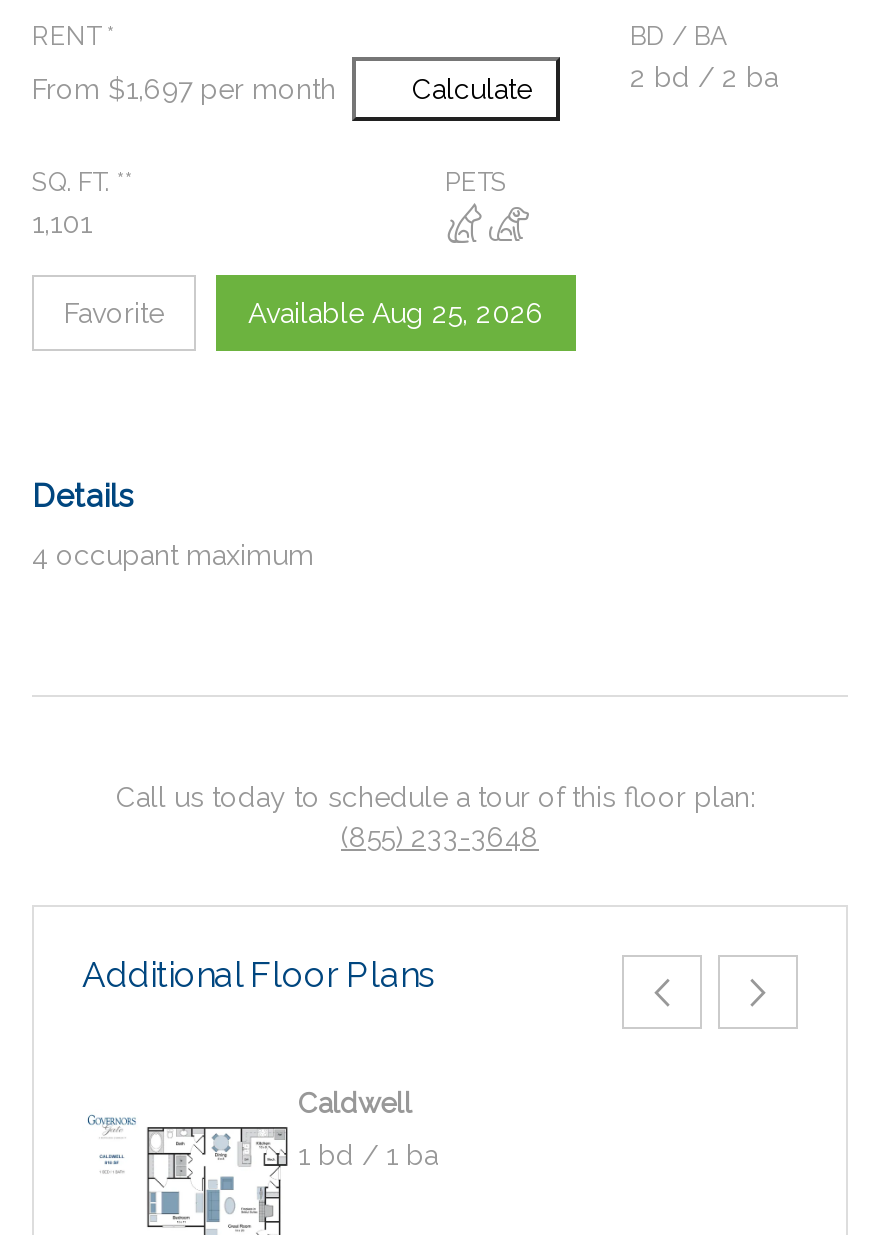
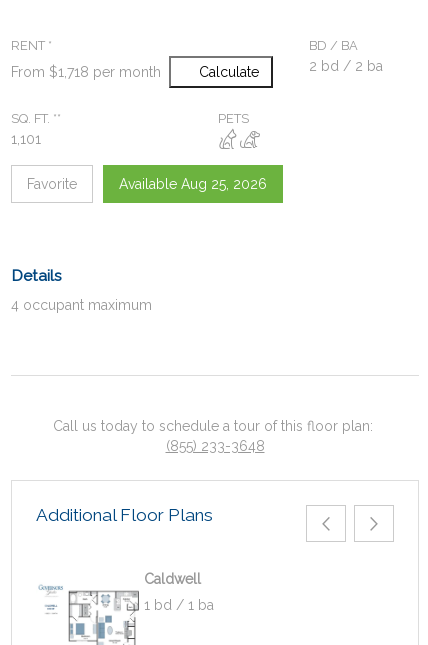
- From $1,697 per month
+ From $1,718 per month
